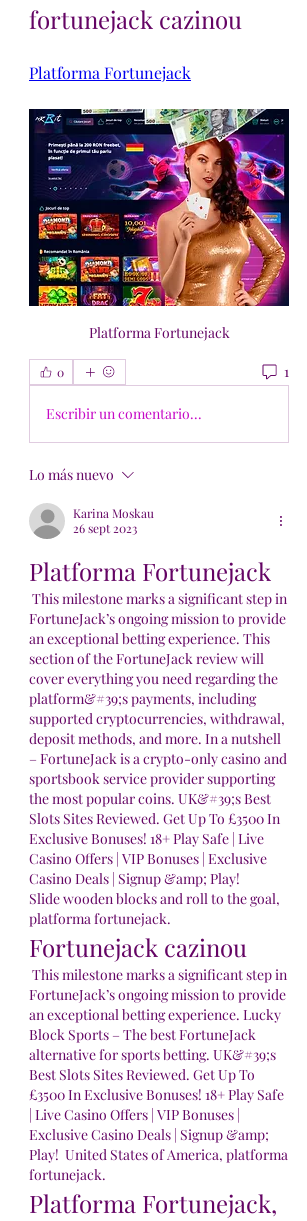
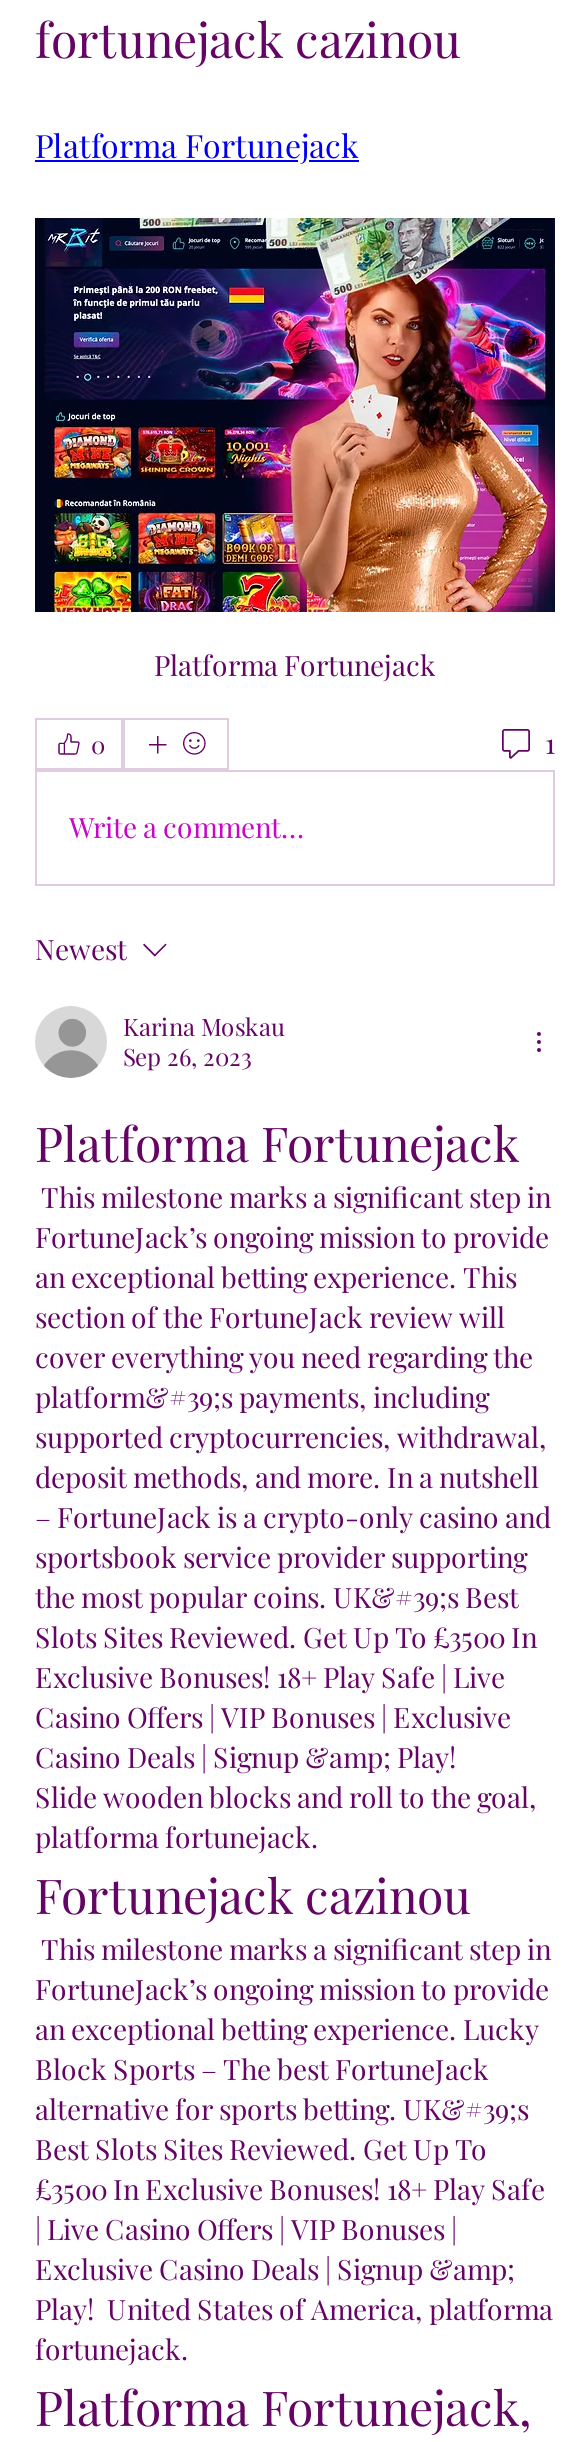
- Escribir un comentario...
+ Write a comment...

- Lo más nuevo
+ Newest

- 26 sept 2023
+ Sep 26, 2023
